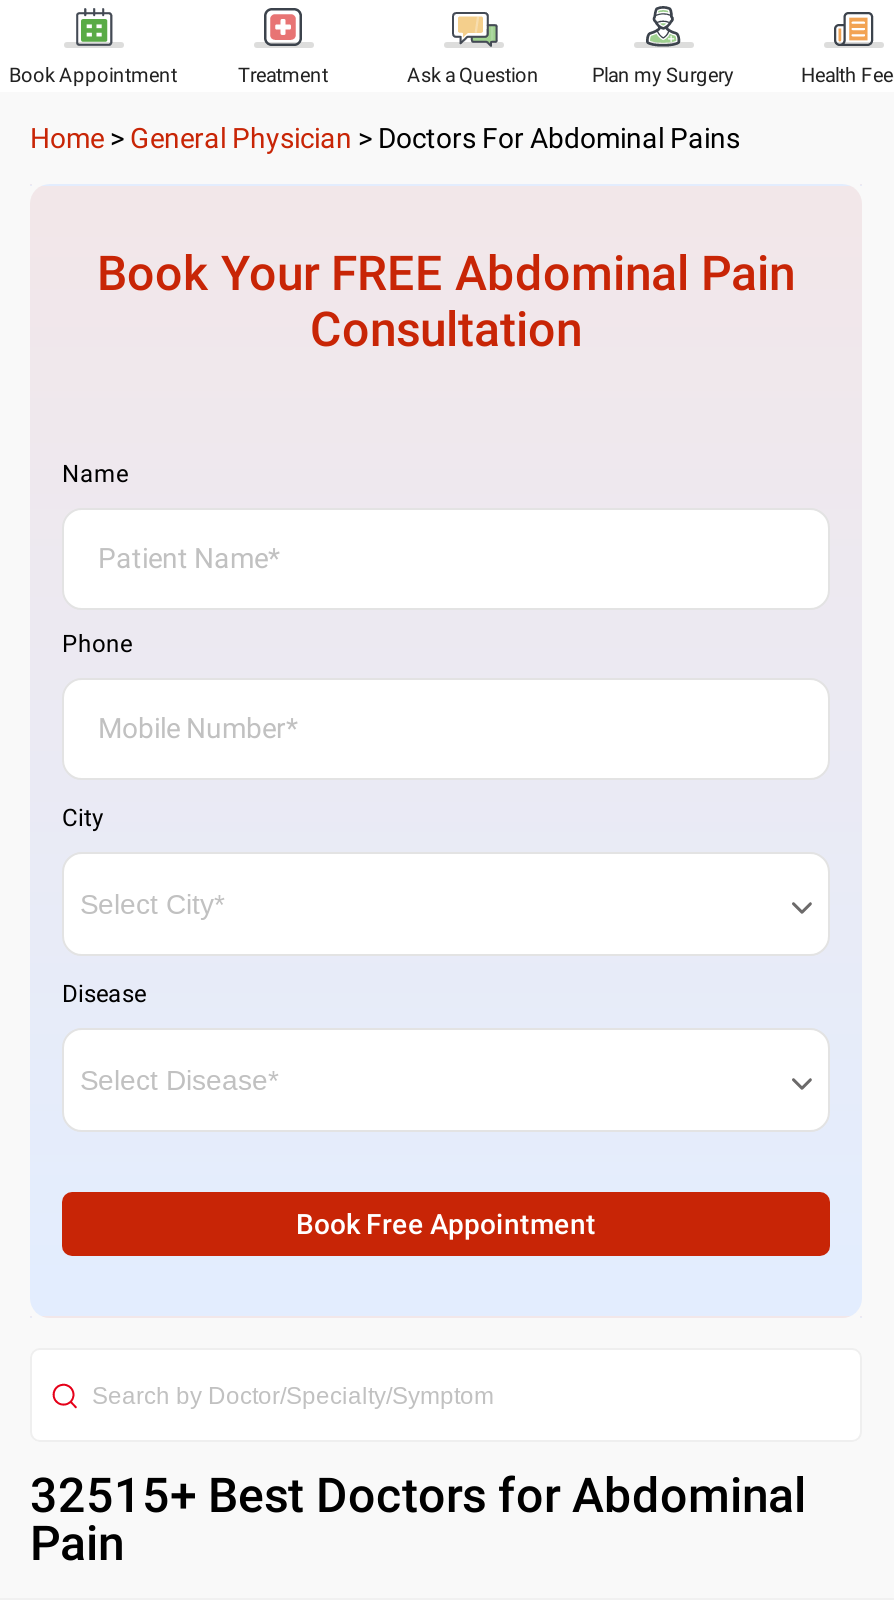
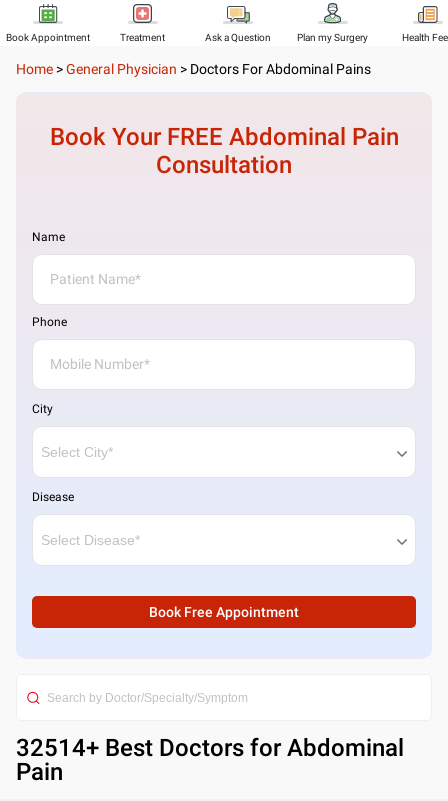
- 32515+ Best Doctors for Abdominal
+ 32514+ Best Doctors for Abdominal
